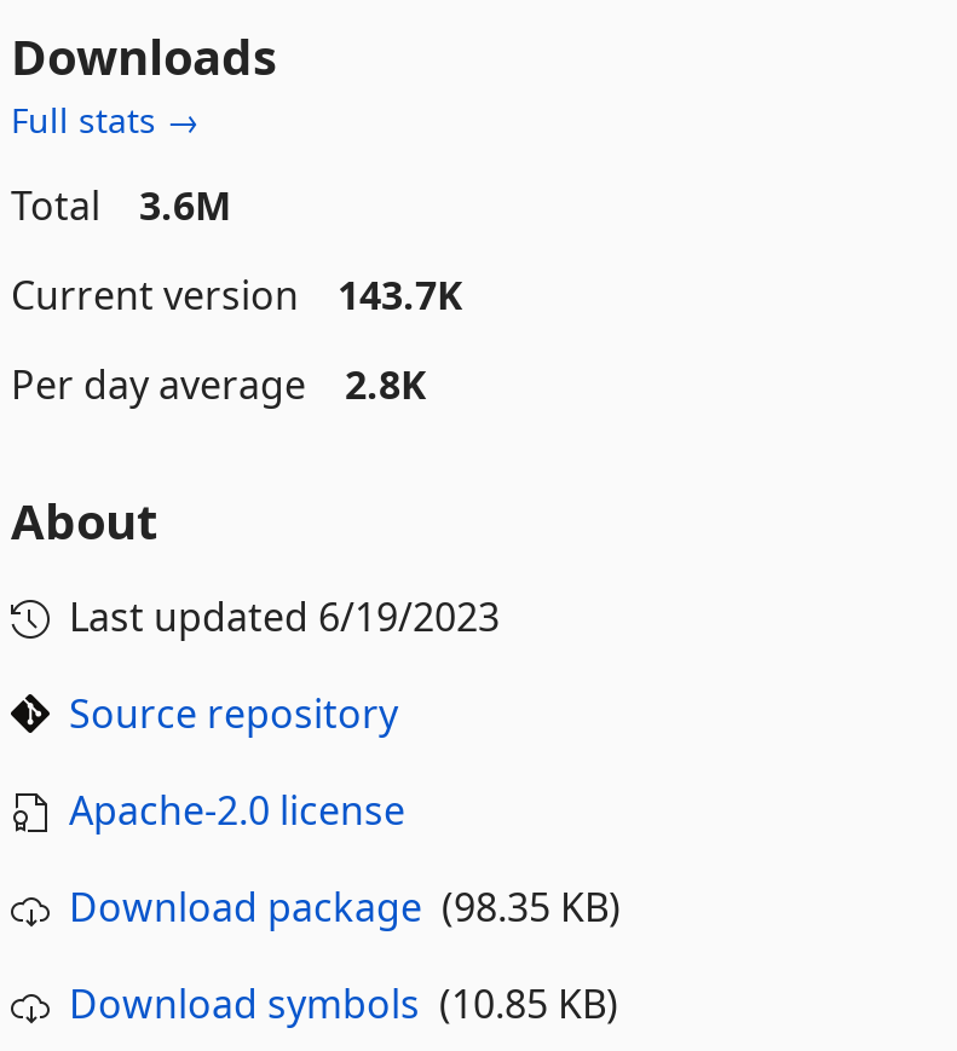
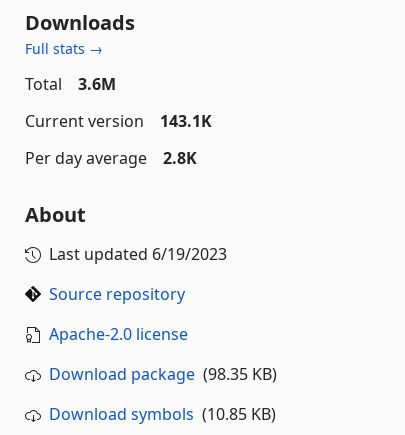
- Current version 143.7K
+ Current version 143.1K
